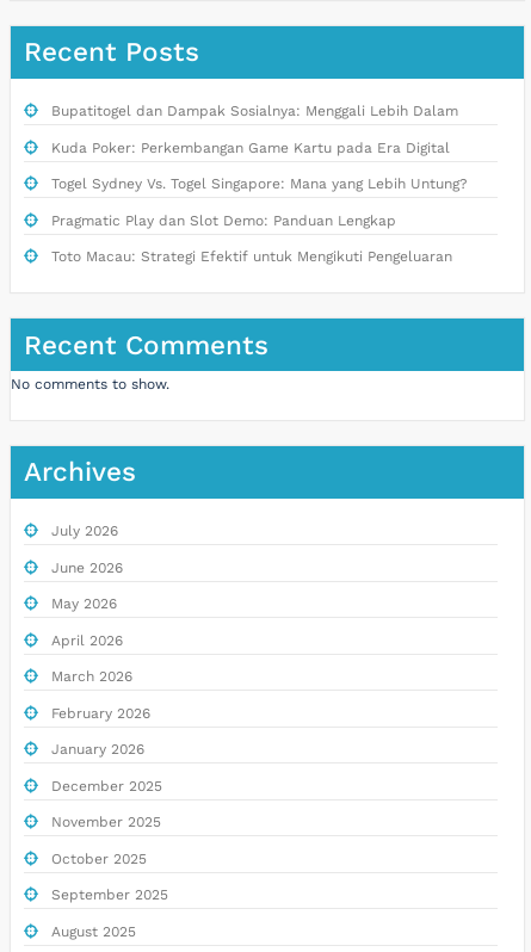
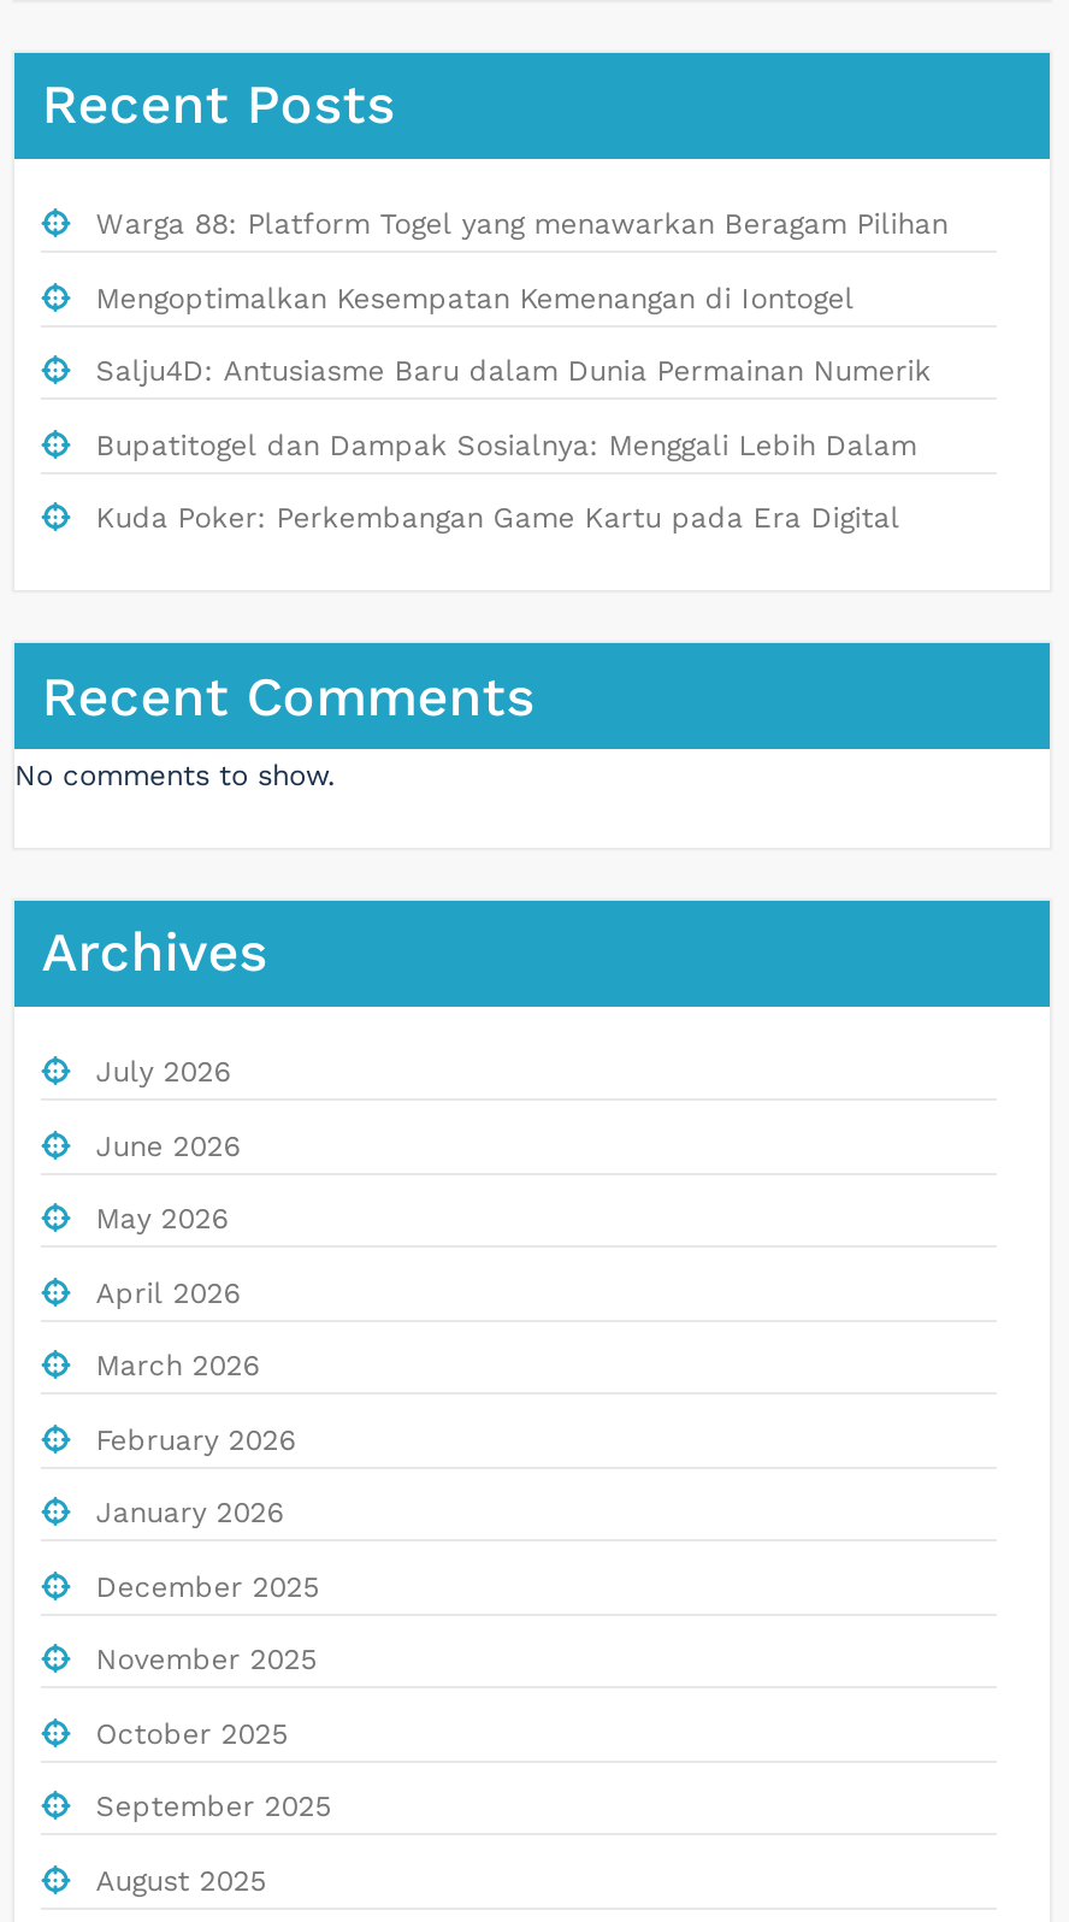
+ Warga 88: Platform Togel yang menawarkan Beragam Pilihan
+ Mengoptimalkan Kesempatan Kemenangan di Iontogel
+ Salju4D: Antusiasme Baru dalam Dunia Permainan Numerik

moved down: Bupatitogel dan Dampak Sosialnya: Menggali Lebih Dalam | Kuda Poker: Perkembangan Game Kartu pada Era Digital

- Togel Sydney Vs. Togel Singapore: Mana yang Lebih Untung?
- Pragmatic Play dan Slot Demo: Panduan Lengkap
- Toto Macau: Strategi Efektif untuk Mengikuti Pengeluaran
